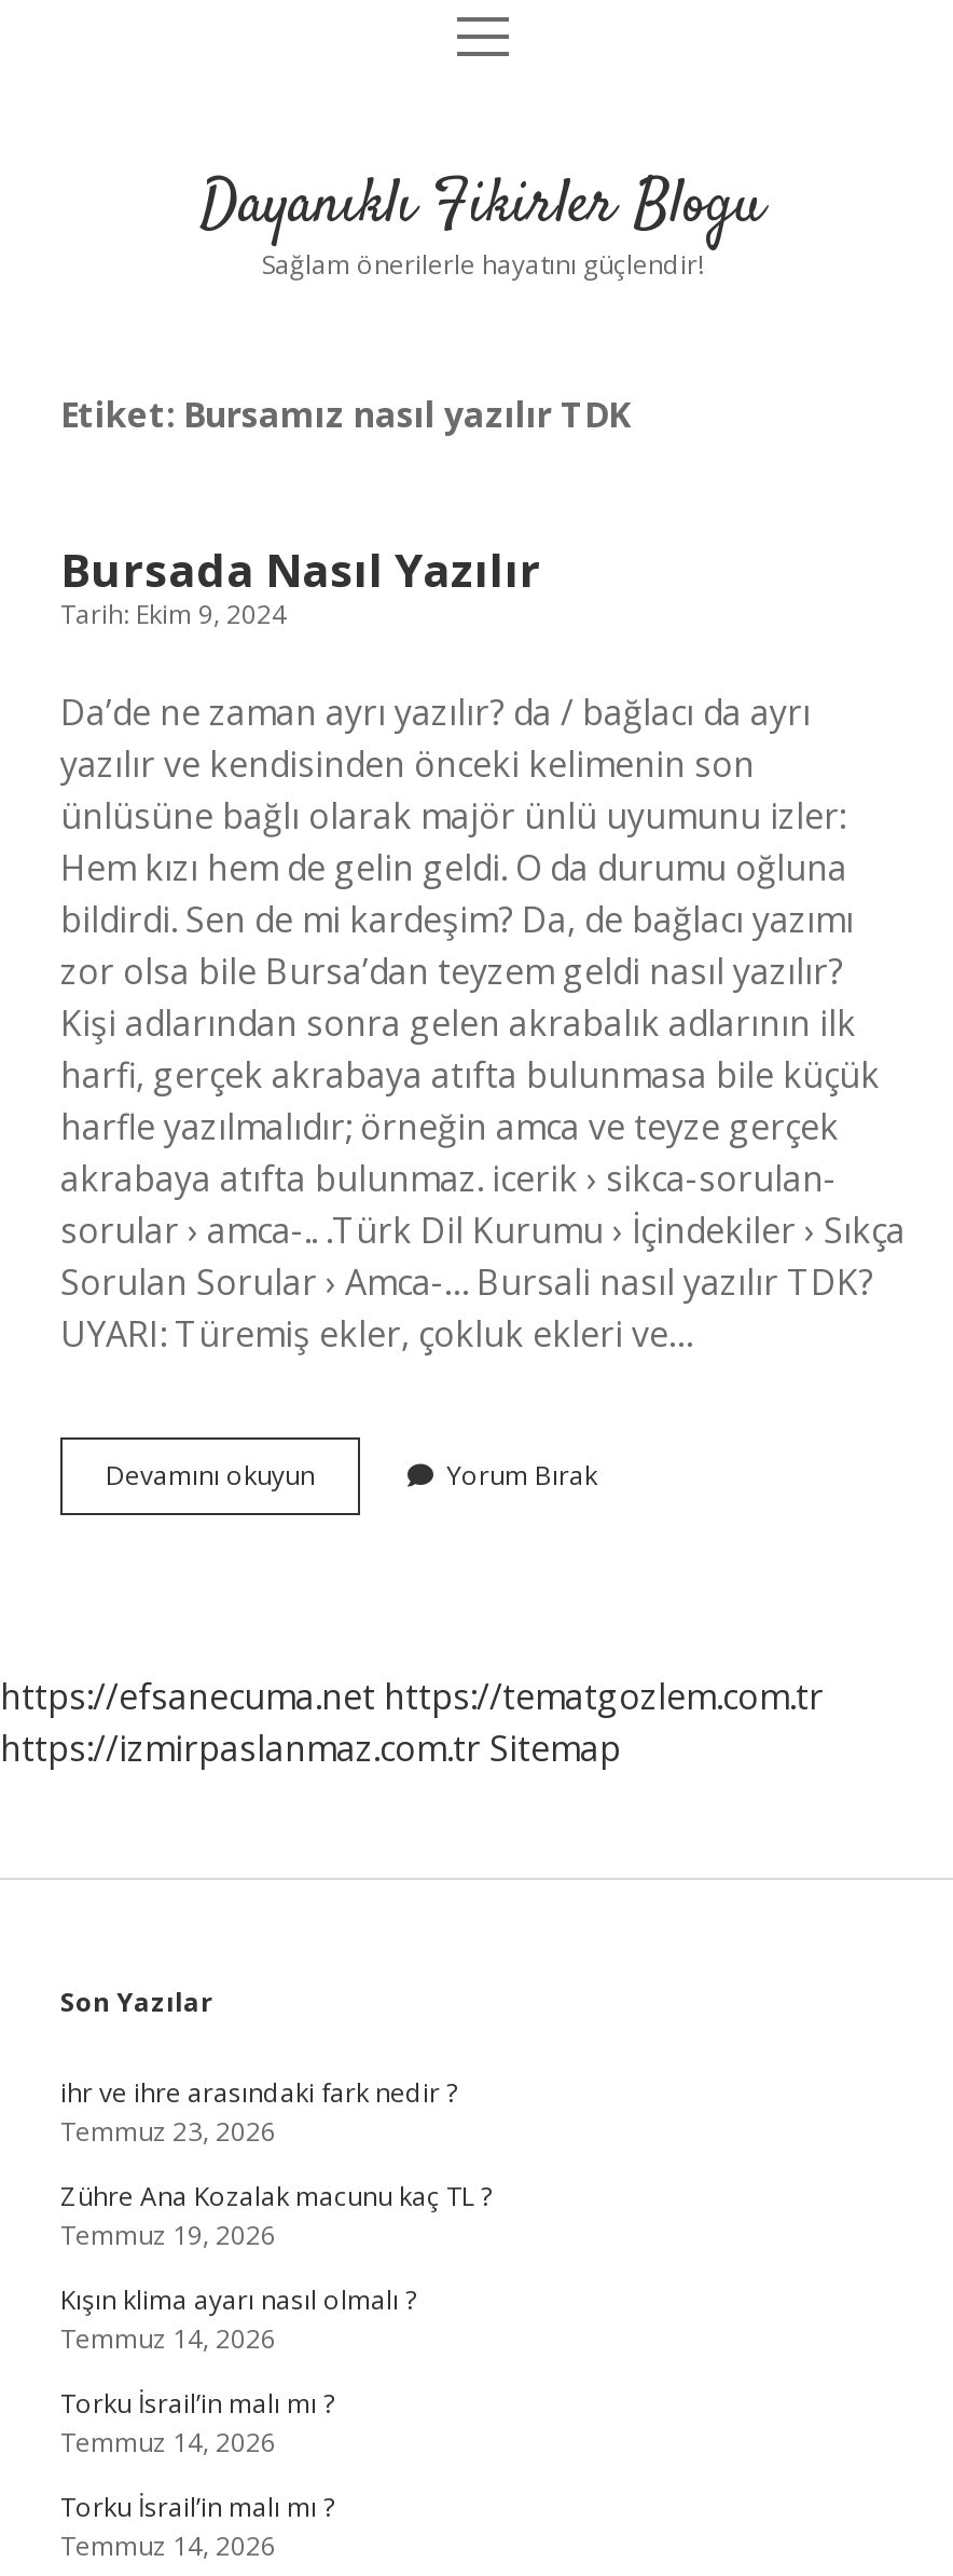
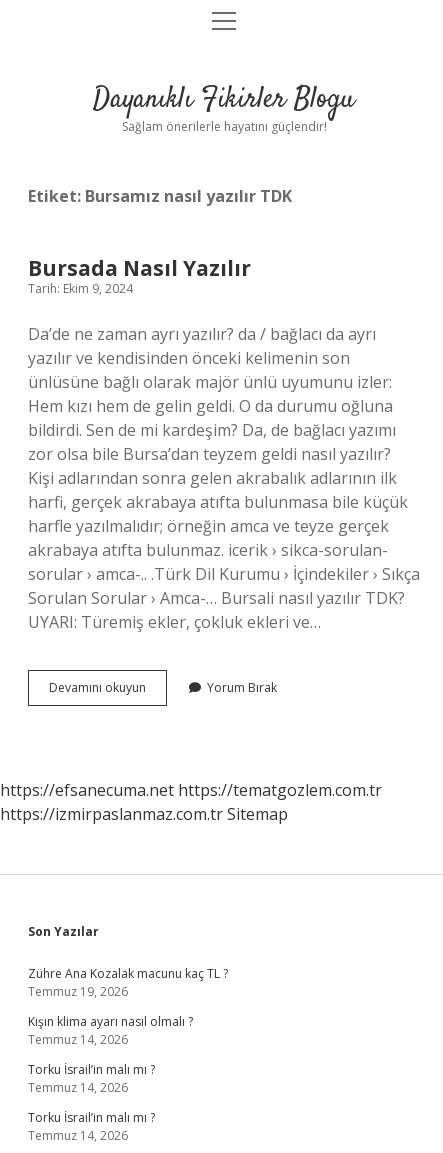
- ihr ve ihre arasındaki fark nedir ?
- Temmuz 23, 2026
